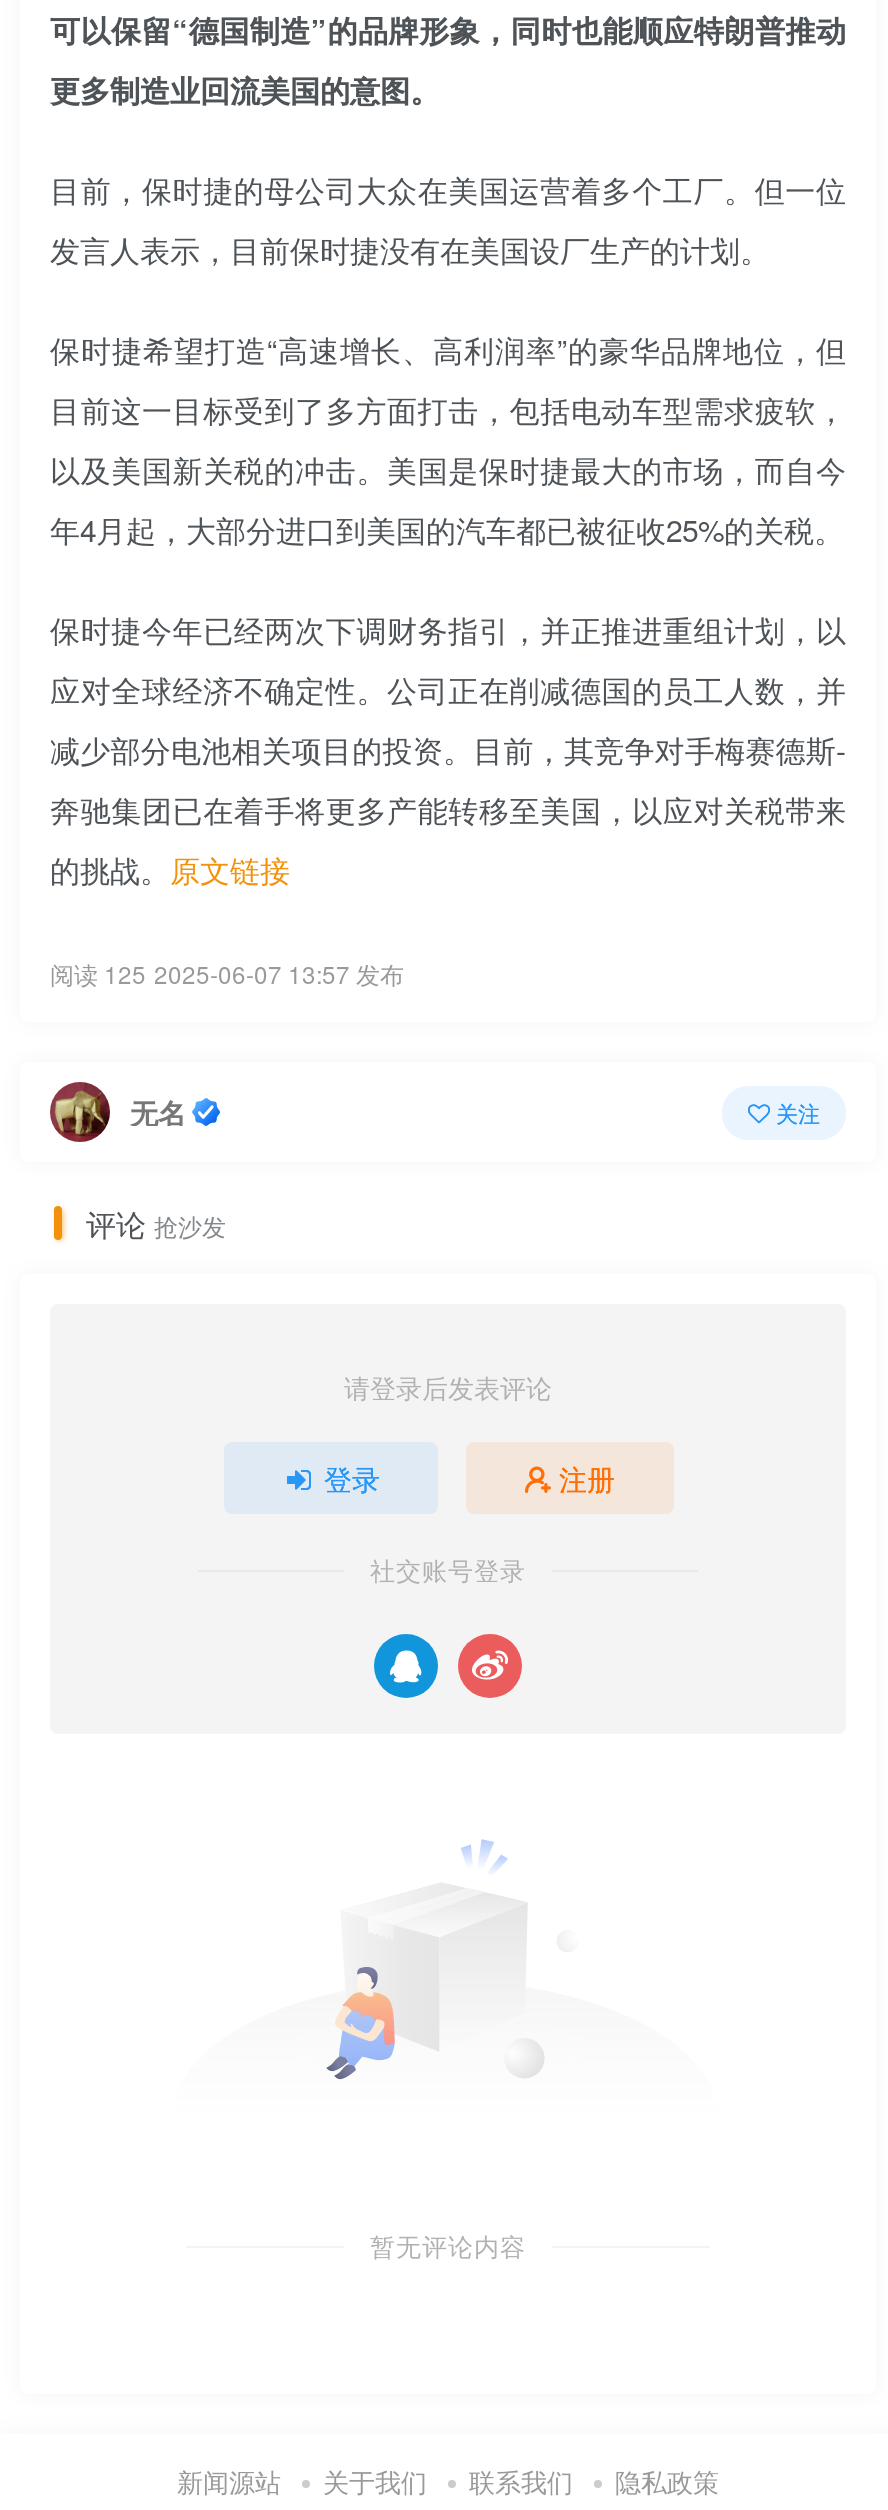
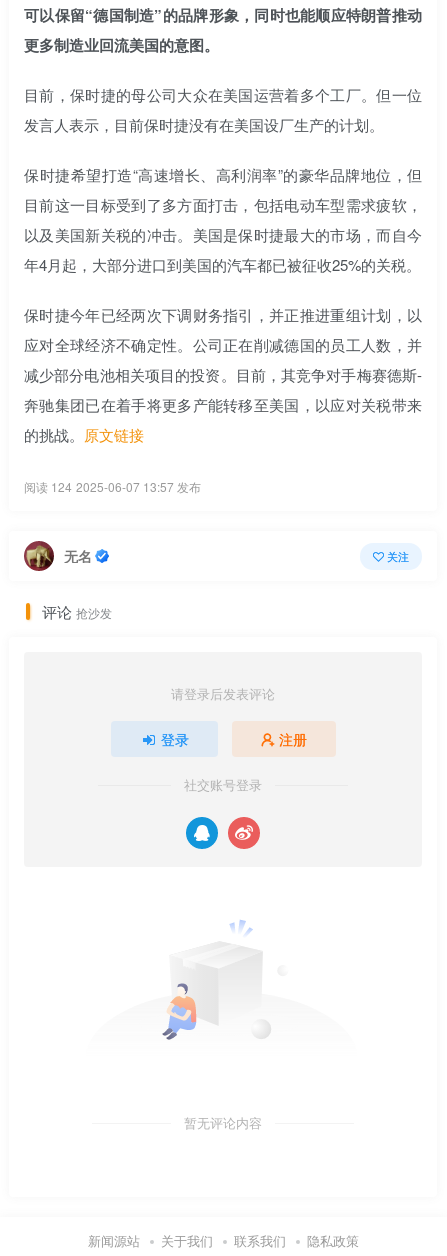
- 阅读 125 2025-06-07 13:57 发布
+ 阅读 124 2025-06-07 13:57 发布
